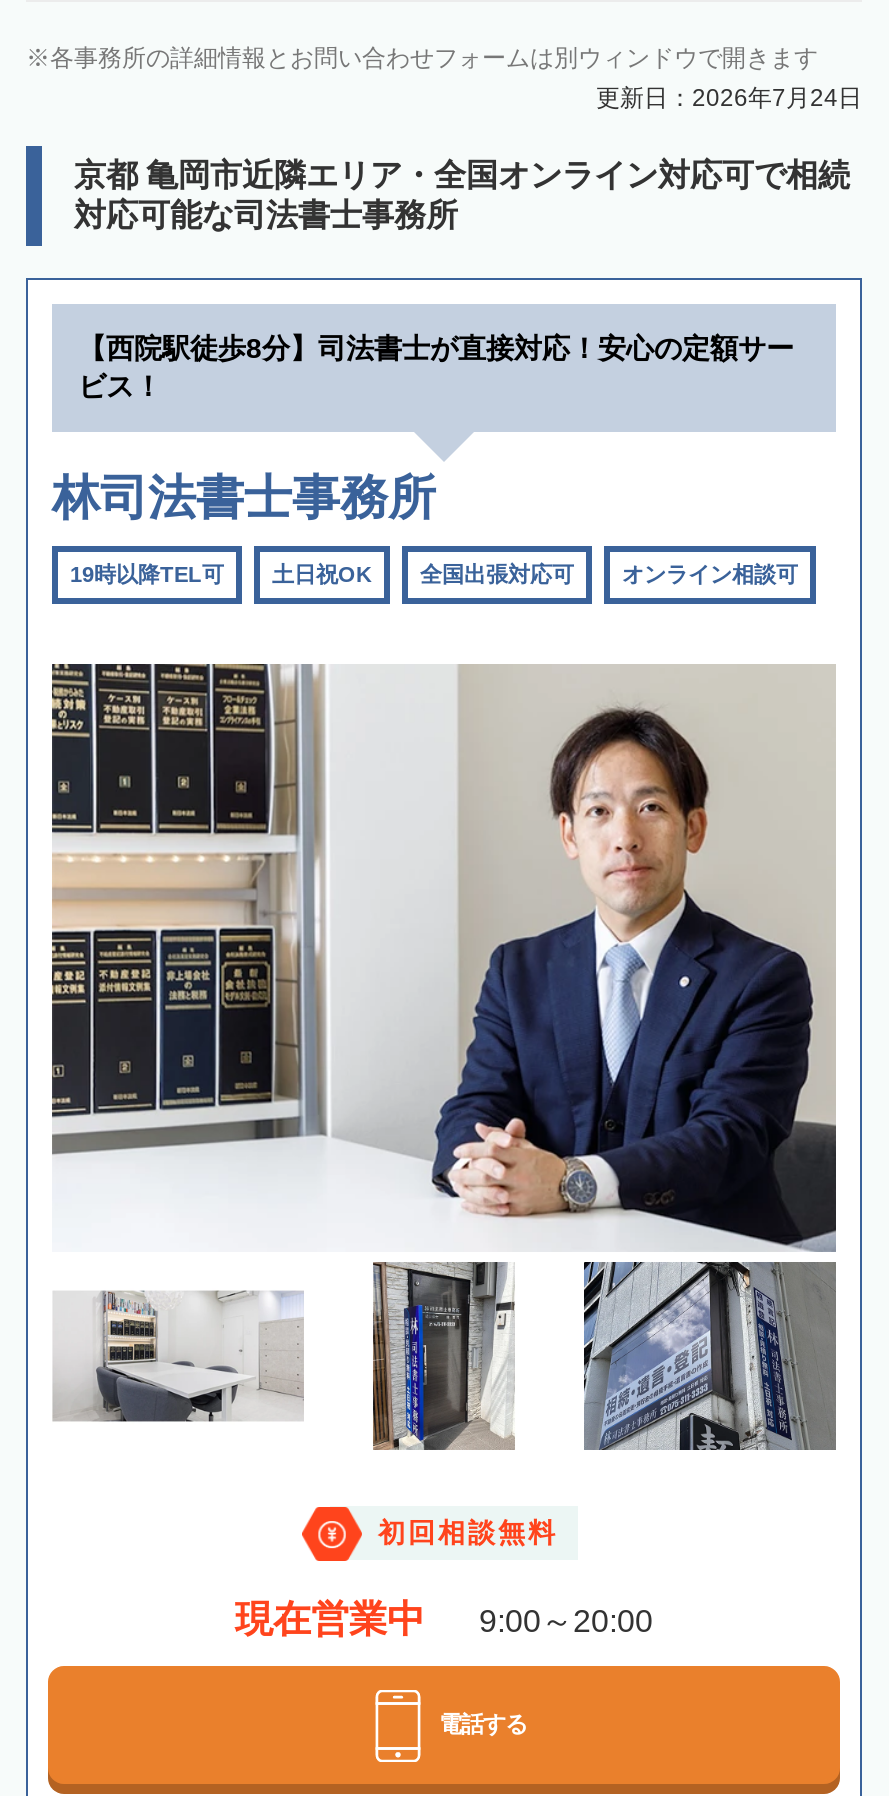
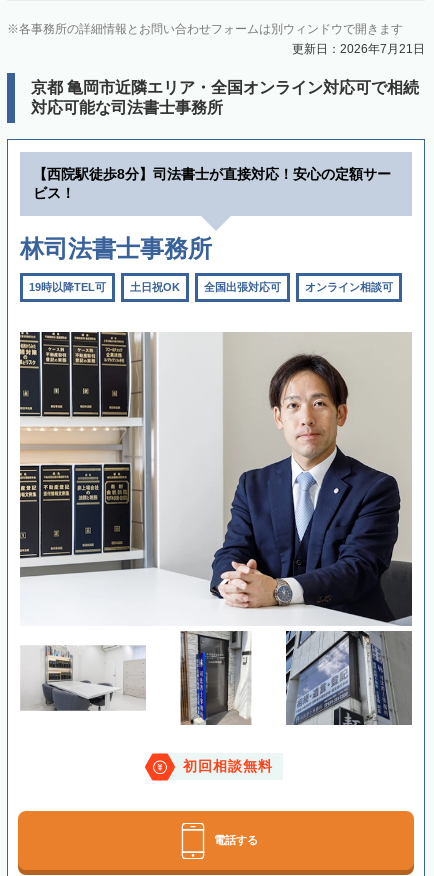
- 更新日：2026年7月24日
+ 更新日：2026年7月21日

- 現在営業中
- 9:00～20:00
